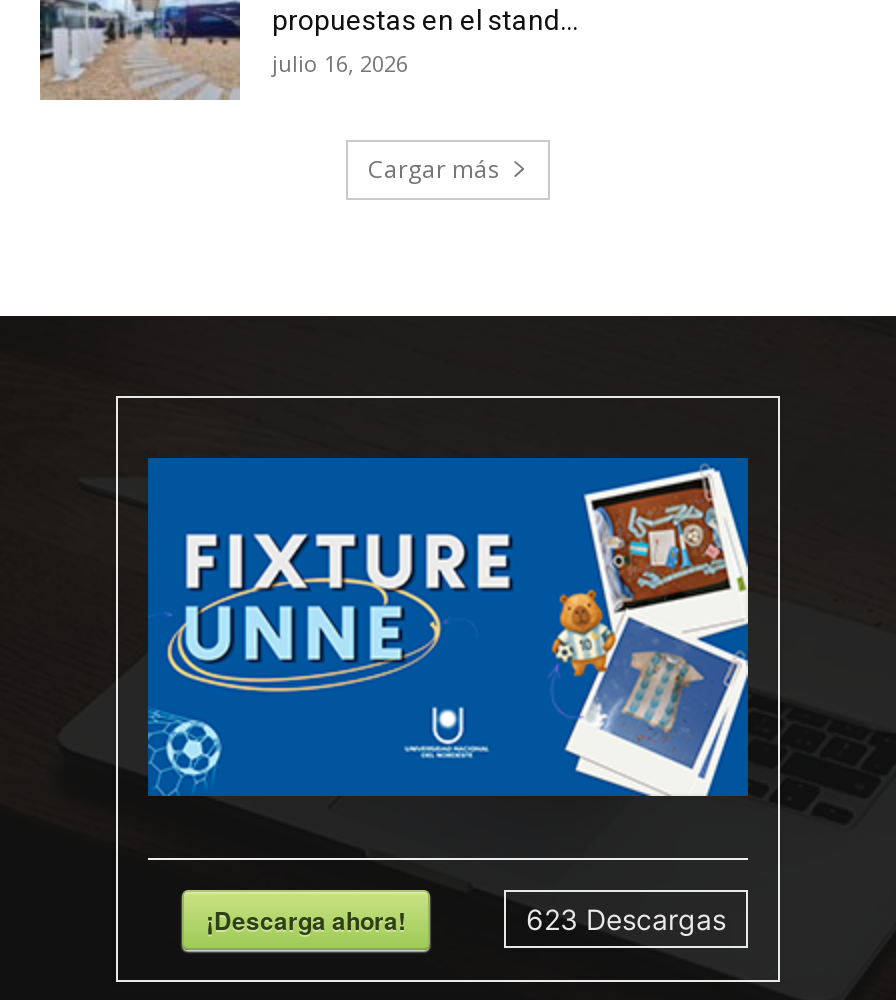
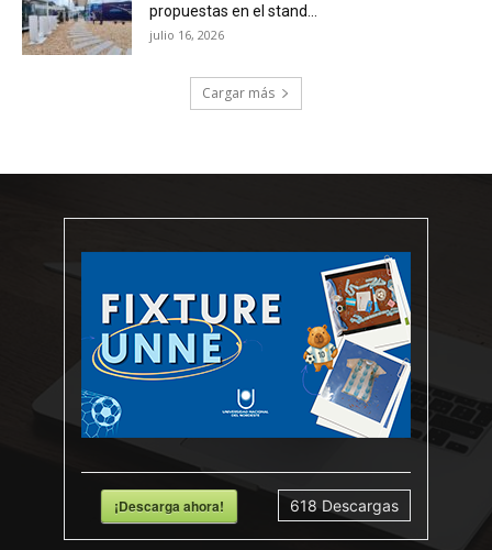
- 623 Descargas
+ 618 Descargas
